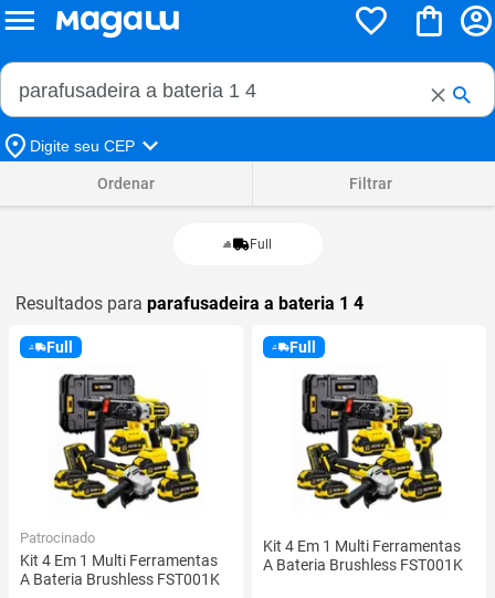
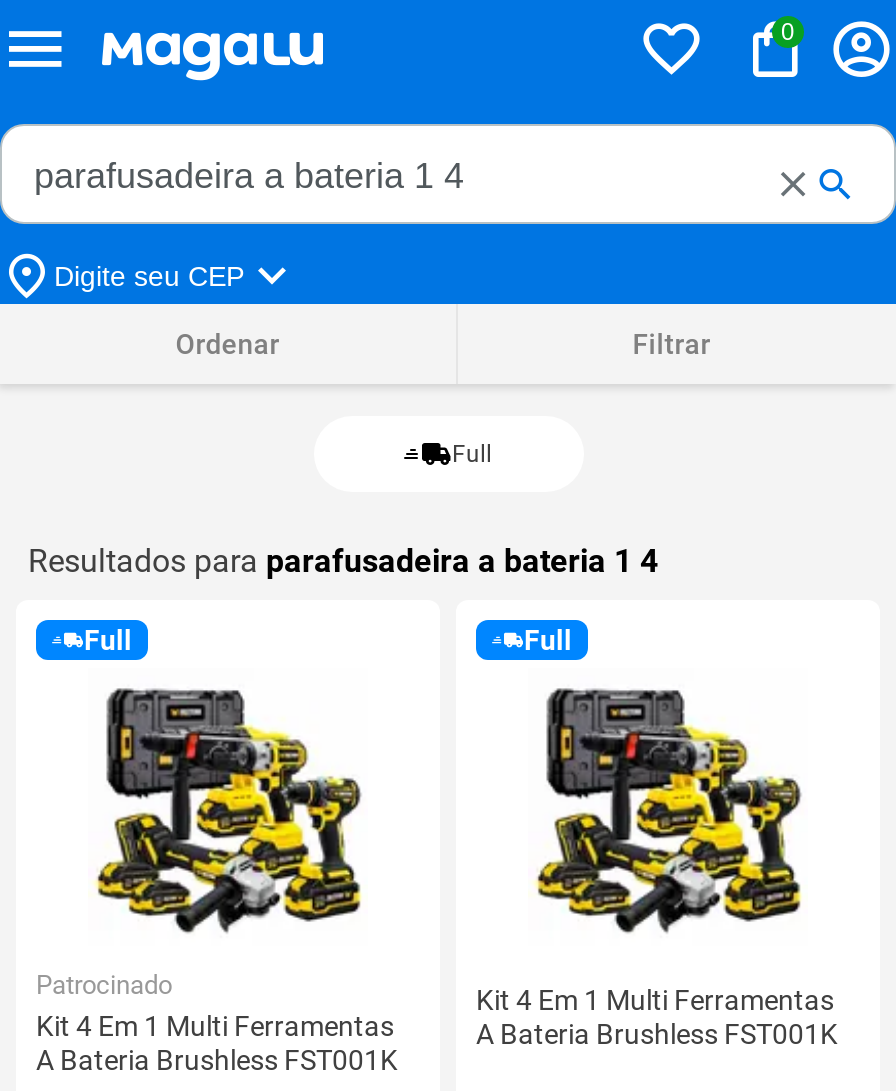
+ 0
